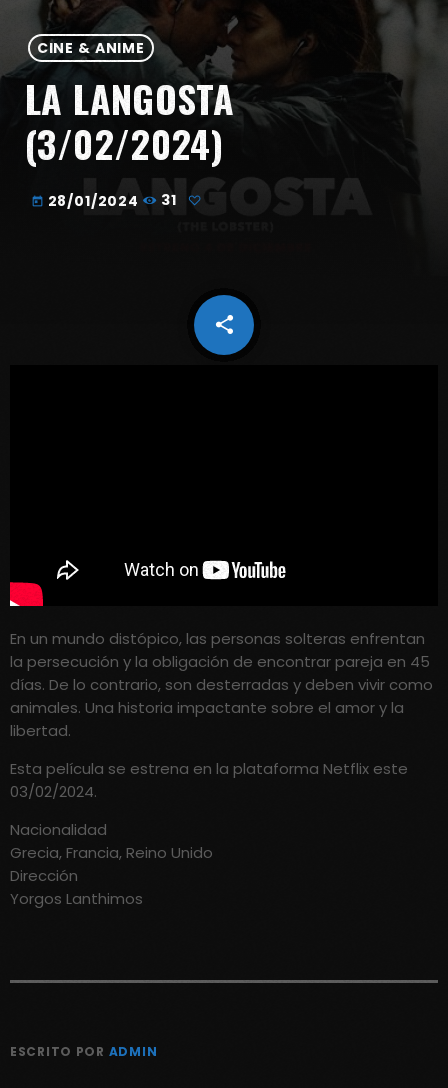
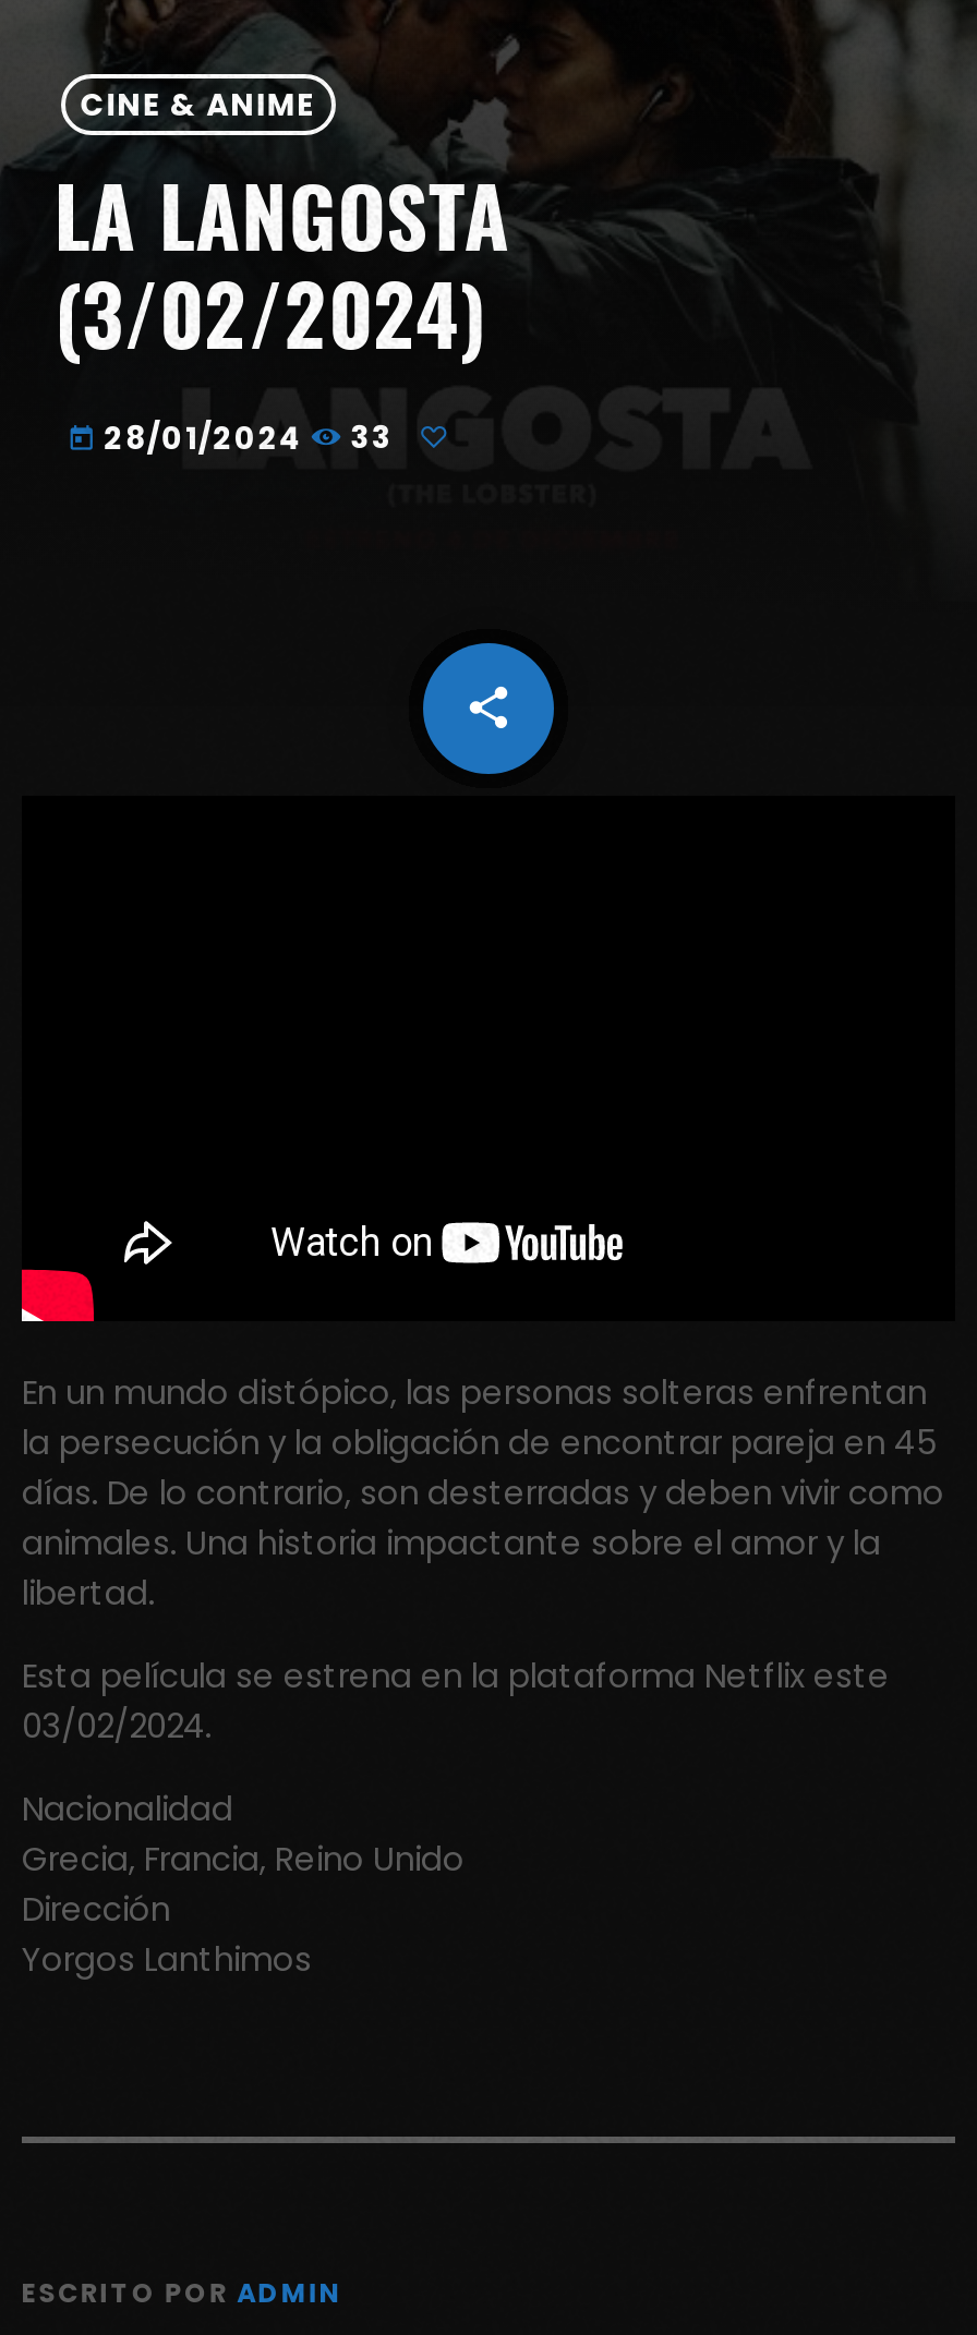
- 31
+ 33
